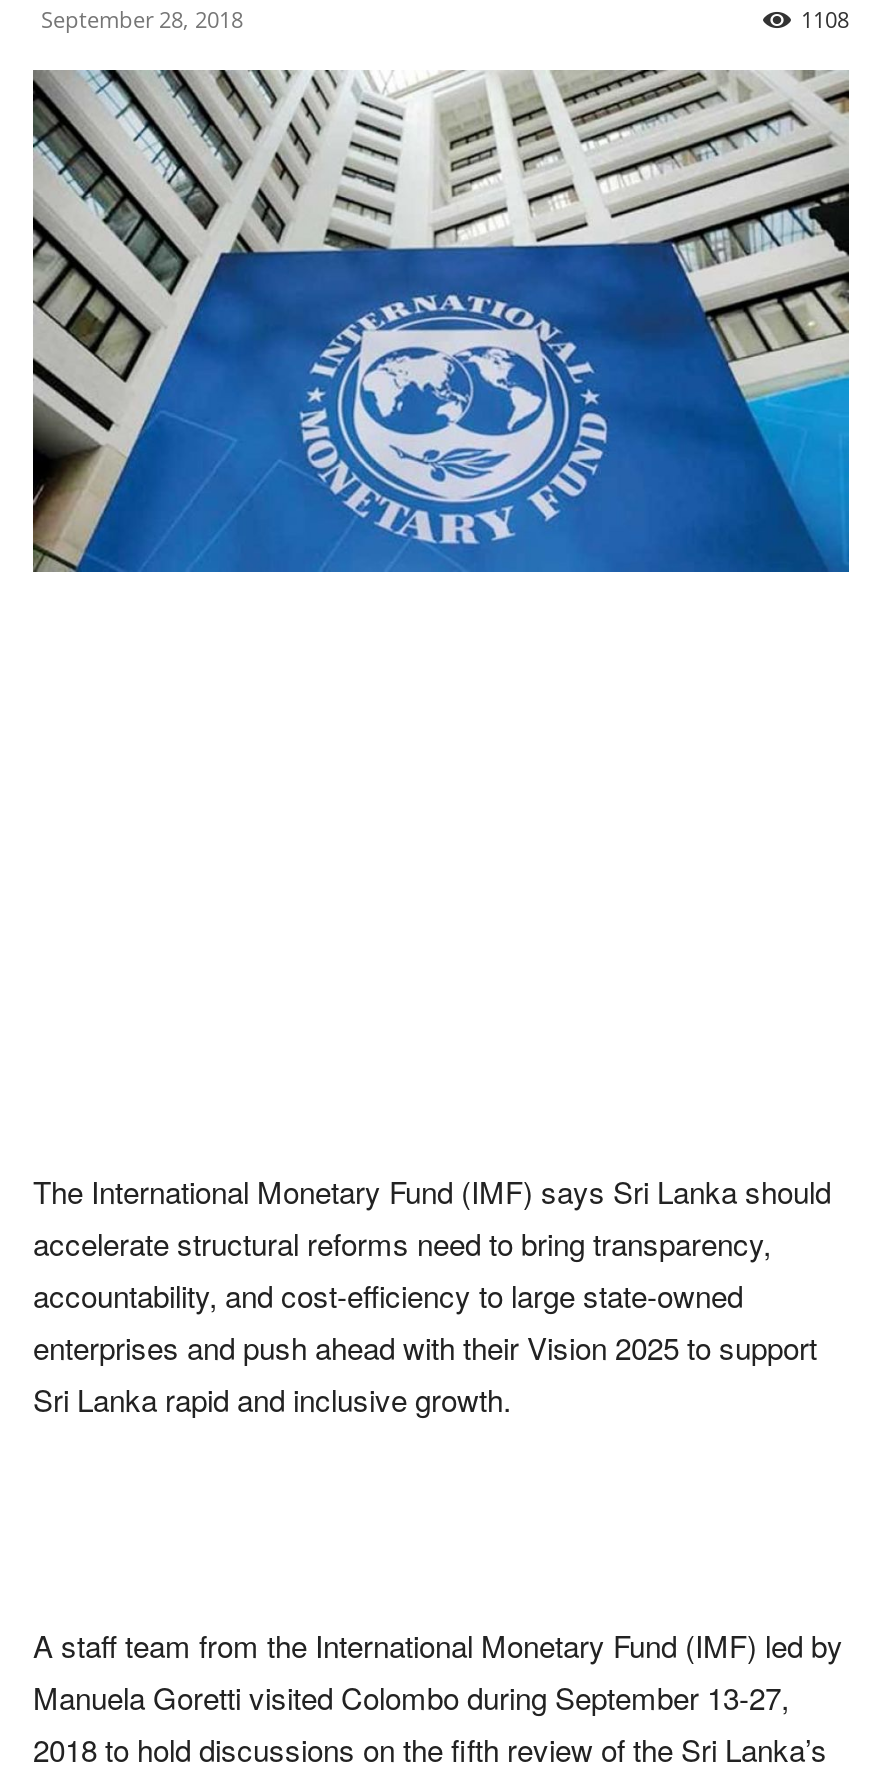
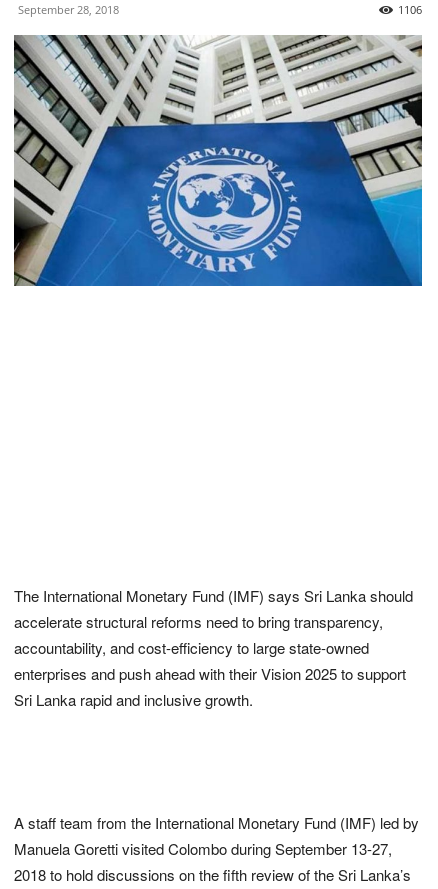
- 1108
+ 1106
